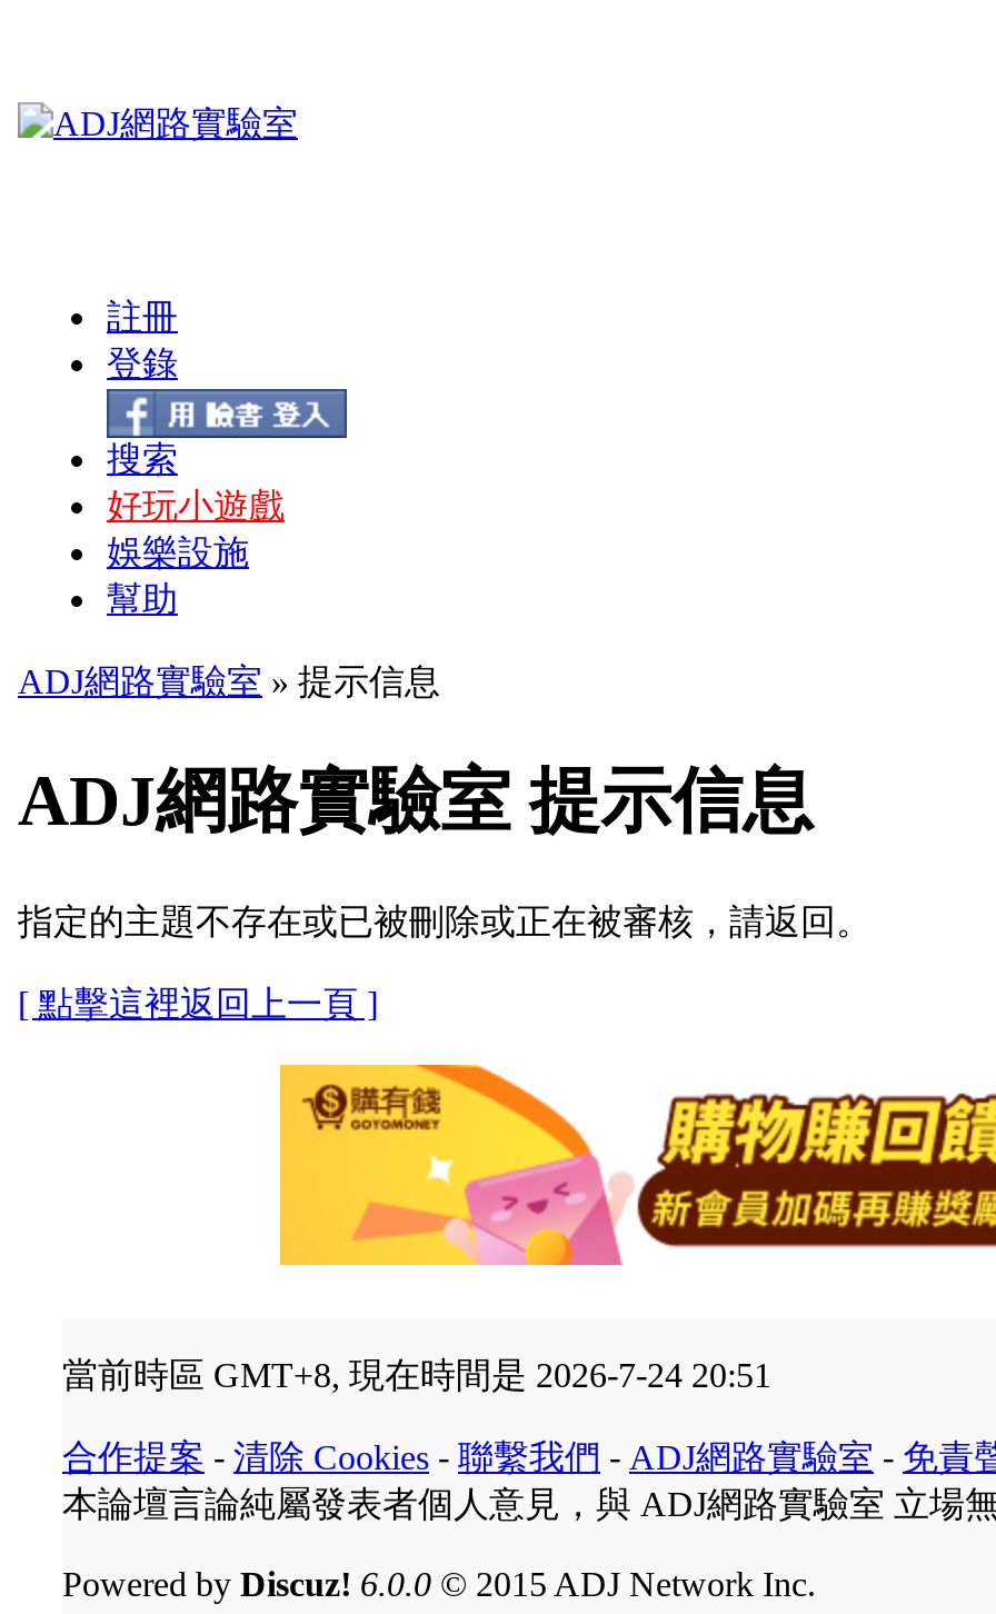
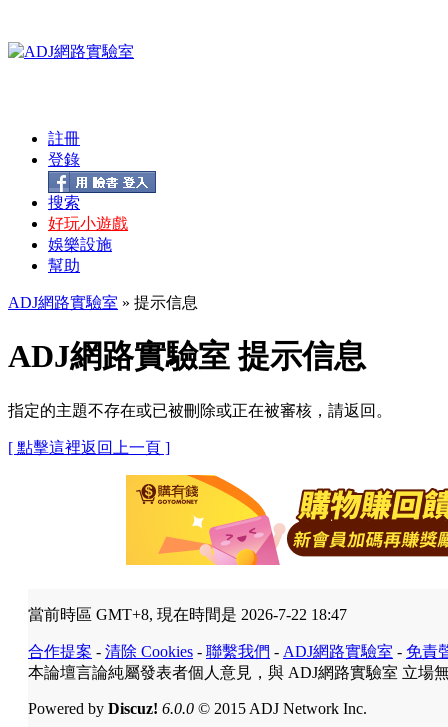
- 當前時區 GMT+8, 現在時間是 2026-7-24 20:51
+ 當前時區 GMT+8, 現在時間是 2026-7-22 18:47
